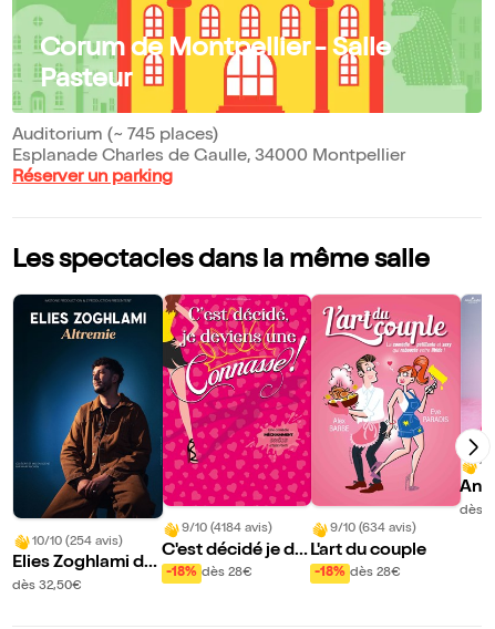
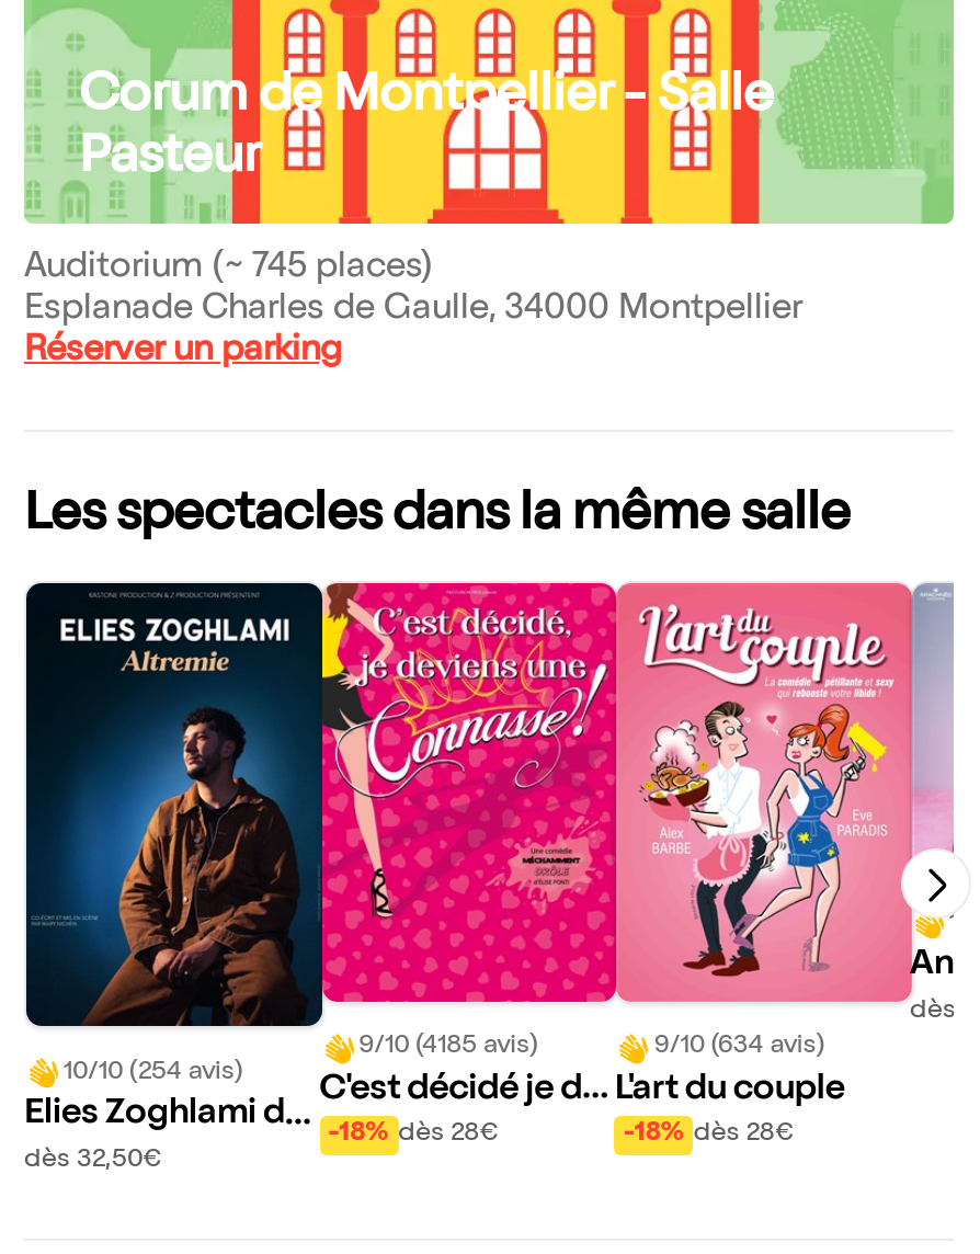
- 9/10 (4184 avis)
+ 9/10 (4185 avis)
